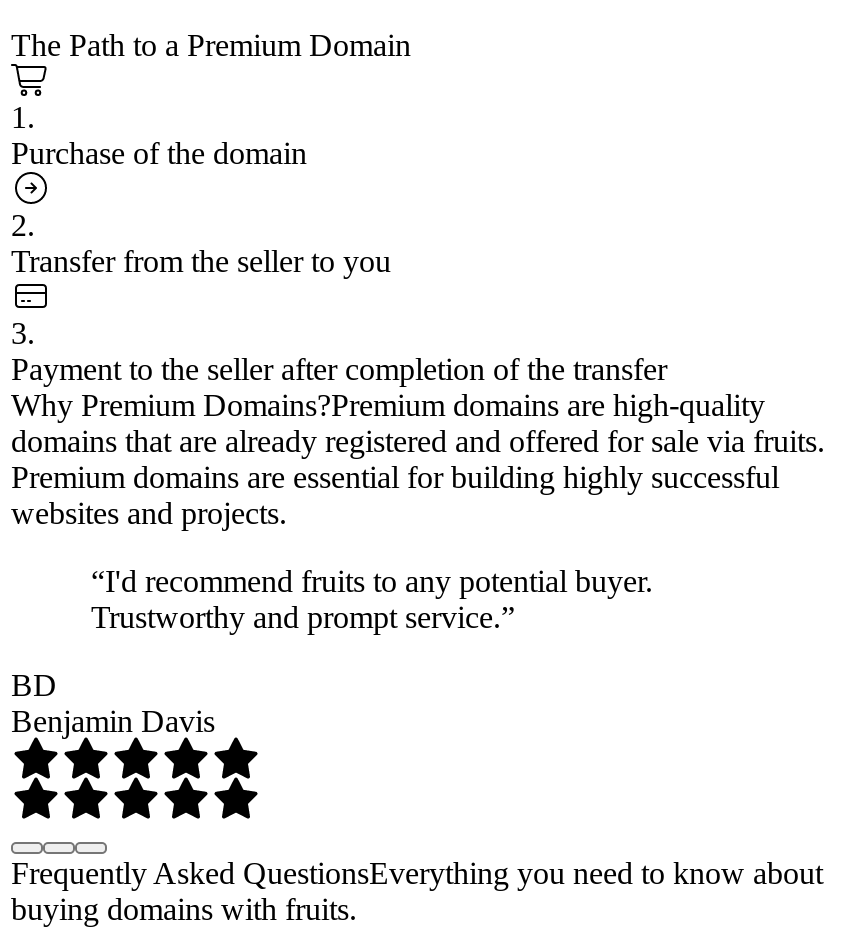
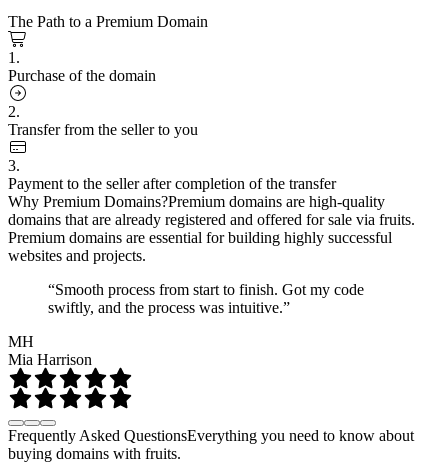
- “I'd recommend fruits to any potential buyer.
- Trustworthy and prompt service.”
+ “Smooth process from start to finish. Got my code
+ swiftly, and the process was intuitive.”

- BD
- Benjamin Davis
+ MH
+ Mia Harrison
